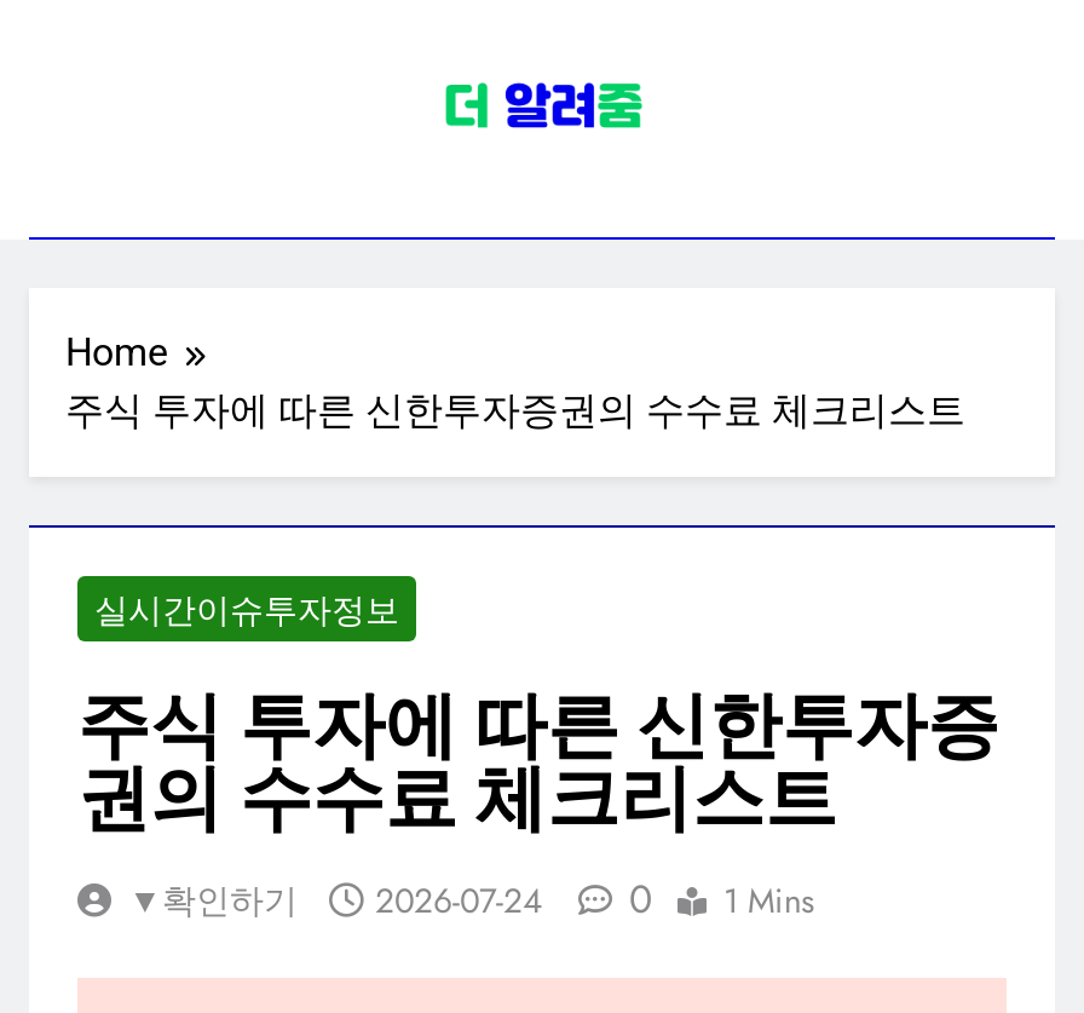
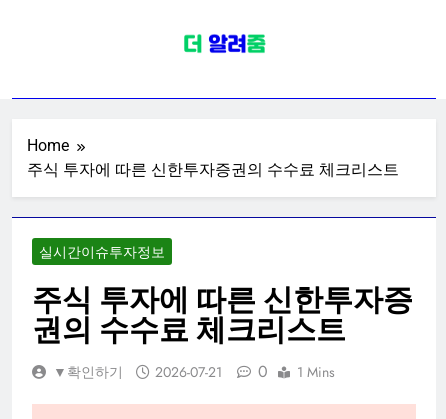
- 2026-07-24
+ 2026-07-21
